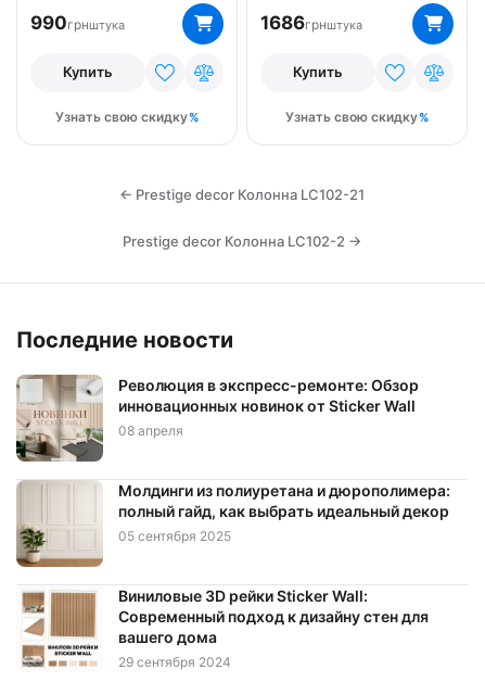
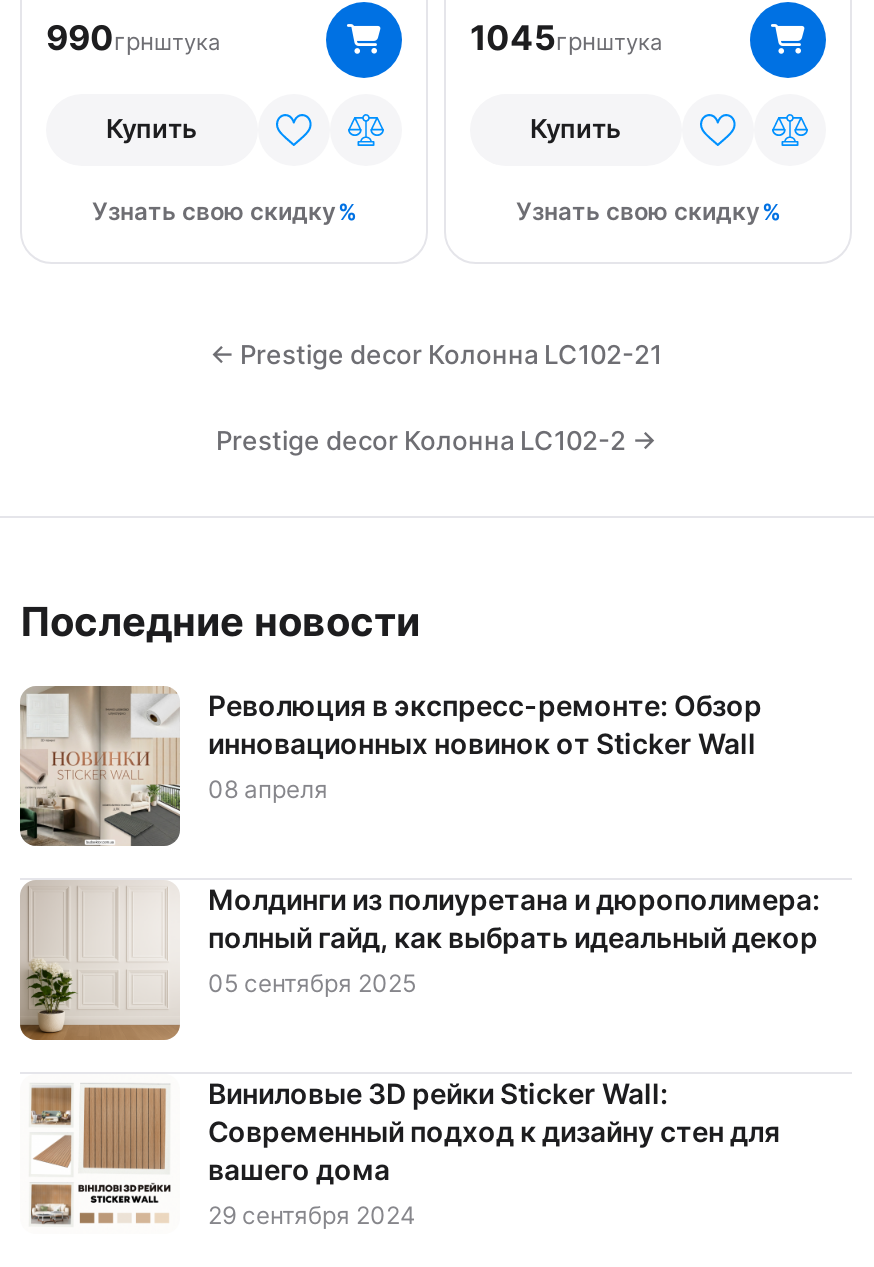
- 1686грнштука
+ 1045грнштука
